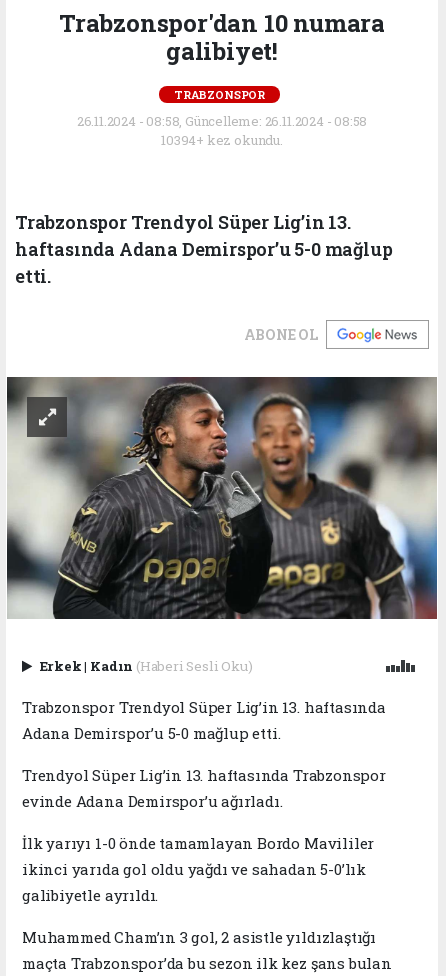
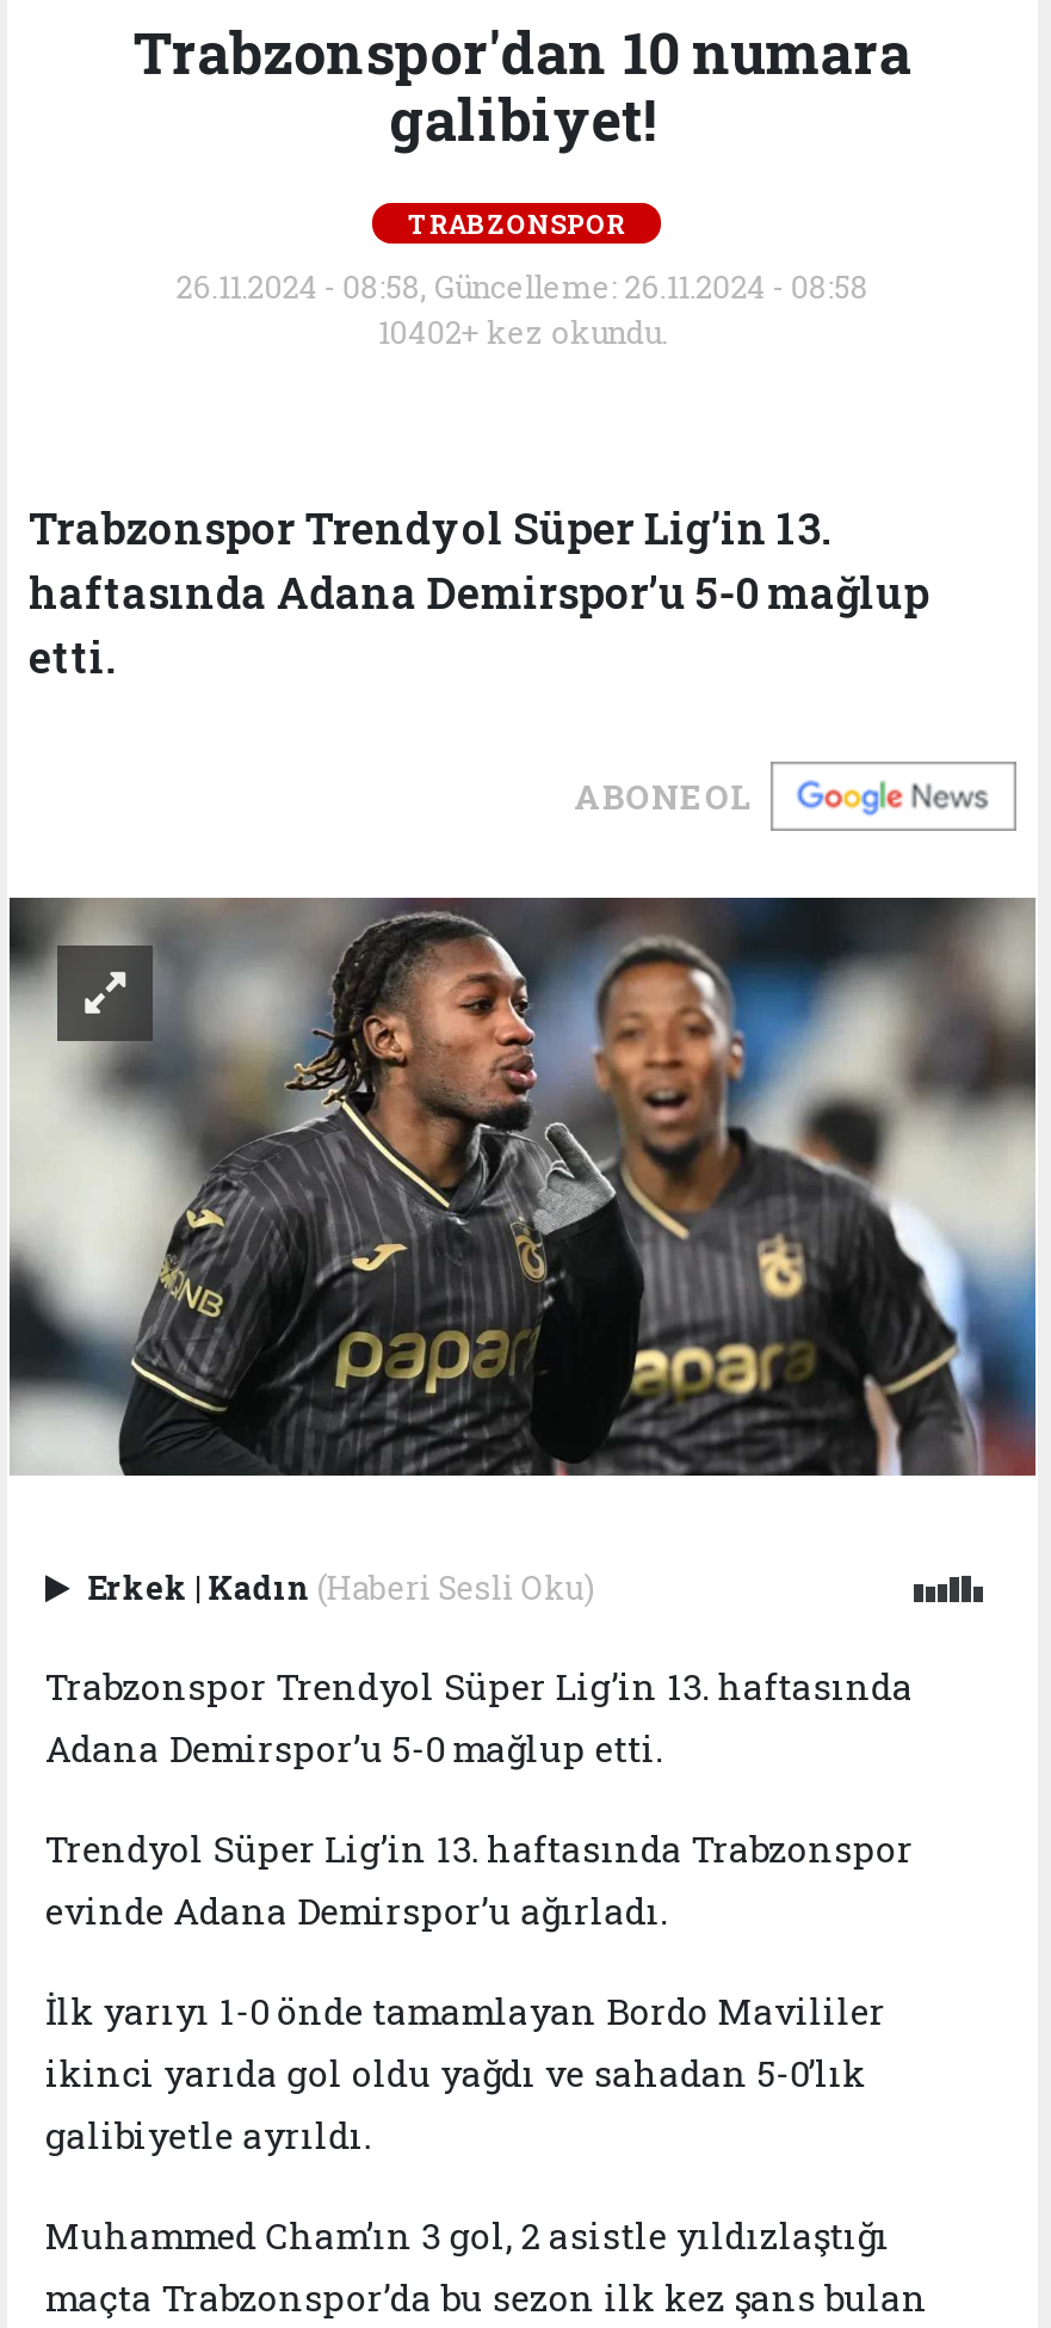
- 10394+ kez okundu.
+ 10402+ kez okundu.
